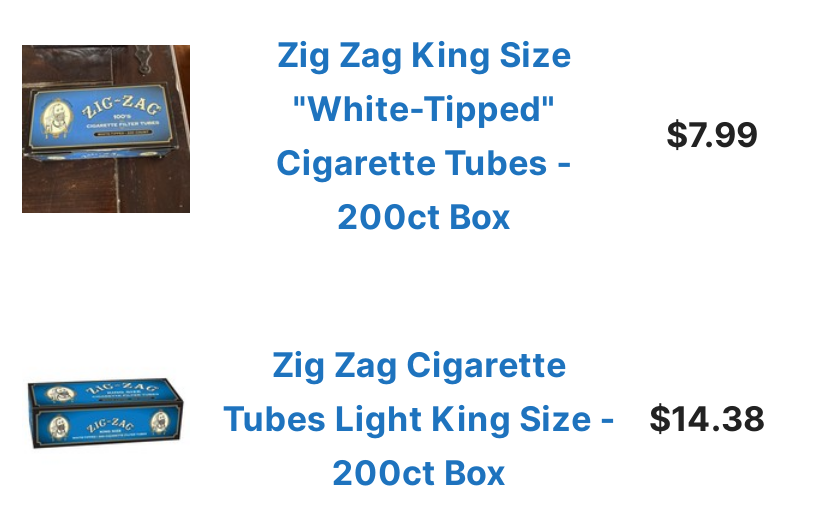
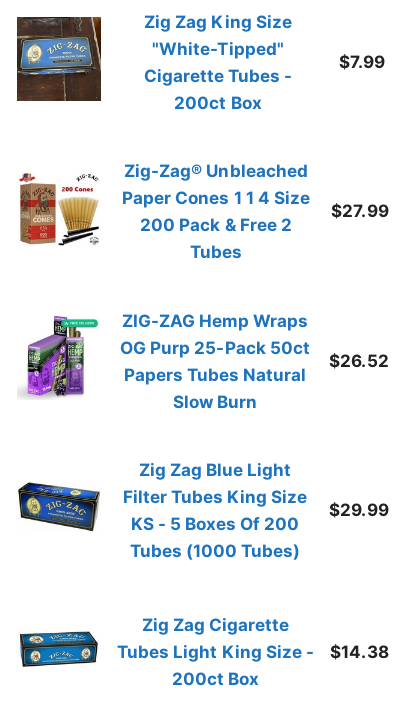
+ [image]
+ Zig Zag Blue Light
+ Filter Tubes King Size
+ KS - 5 Boxes Of 200
+ Tubes (1000 Tubes)

+ [image]
+ Zig-Zag® Unbleached
+ Paper Cones 1 1 4 Size
+ 200 Pack & Free 2
+ Tubes

+ [image]
+ ZIG-ZAG Hemp Wraps
+ OG Purp 25-Pack 50ct
+ Papers Tubes Natural
+ Slow Burn

+ $26.52

+ $29.99

+ $27.99
